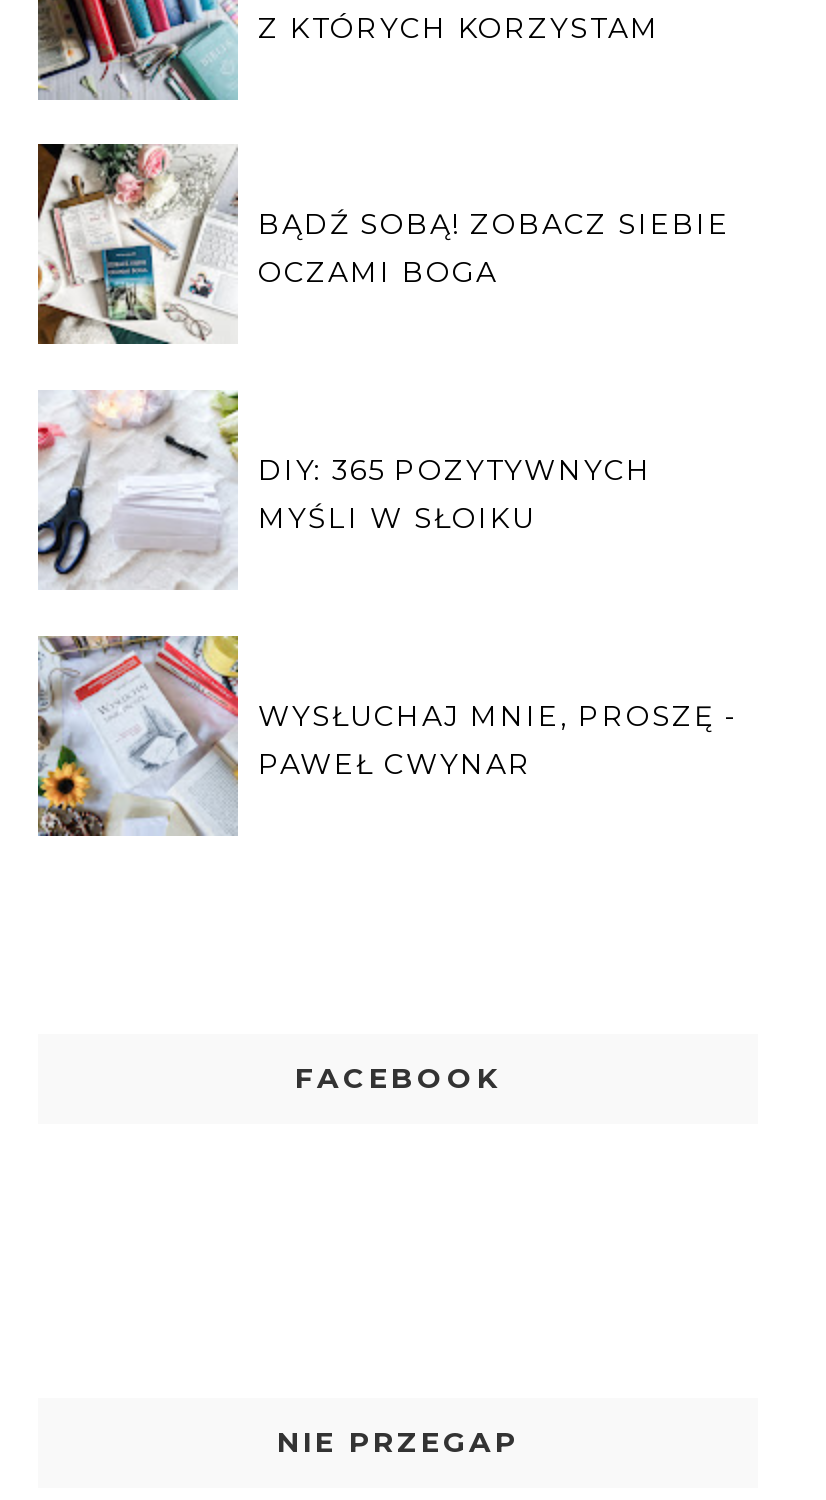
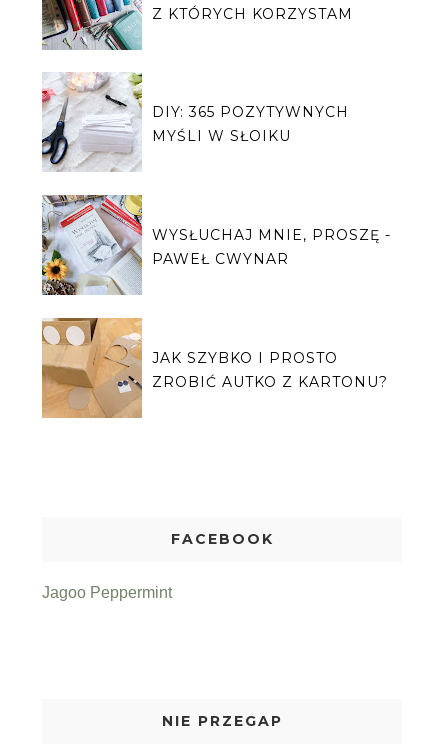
- [image]
- BĄDŹ SOBĄ! ZOBACZ SIEBIE
- OCZAMI BOGA

moved up: [image] | DIY: 365 POZYTYWNYCH | MYŚLI W SŁOIKU | WYSŁUCHAJ MNIE, PROSZĘ - | PAWEŁ CWYNAR

+ [image]
+ JAK SZYBKO I PROSTO
+ ZROBIĆ AUTKO Z KARTONU?

+ Jagoo Peppermint
